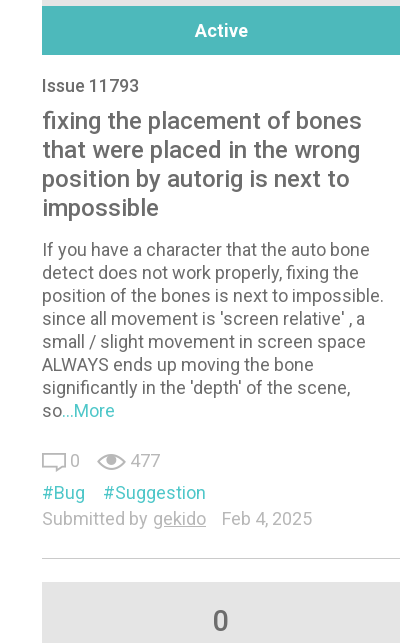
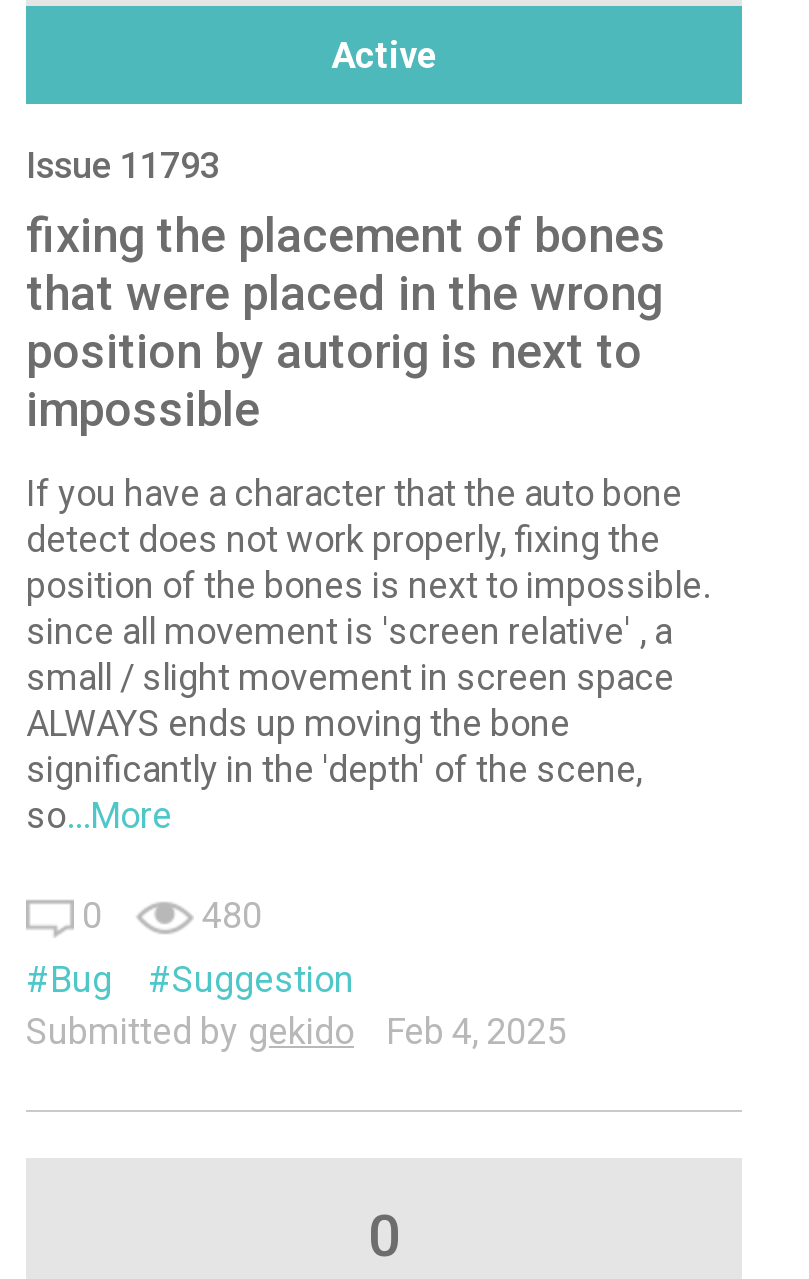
- 477
+ 480
